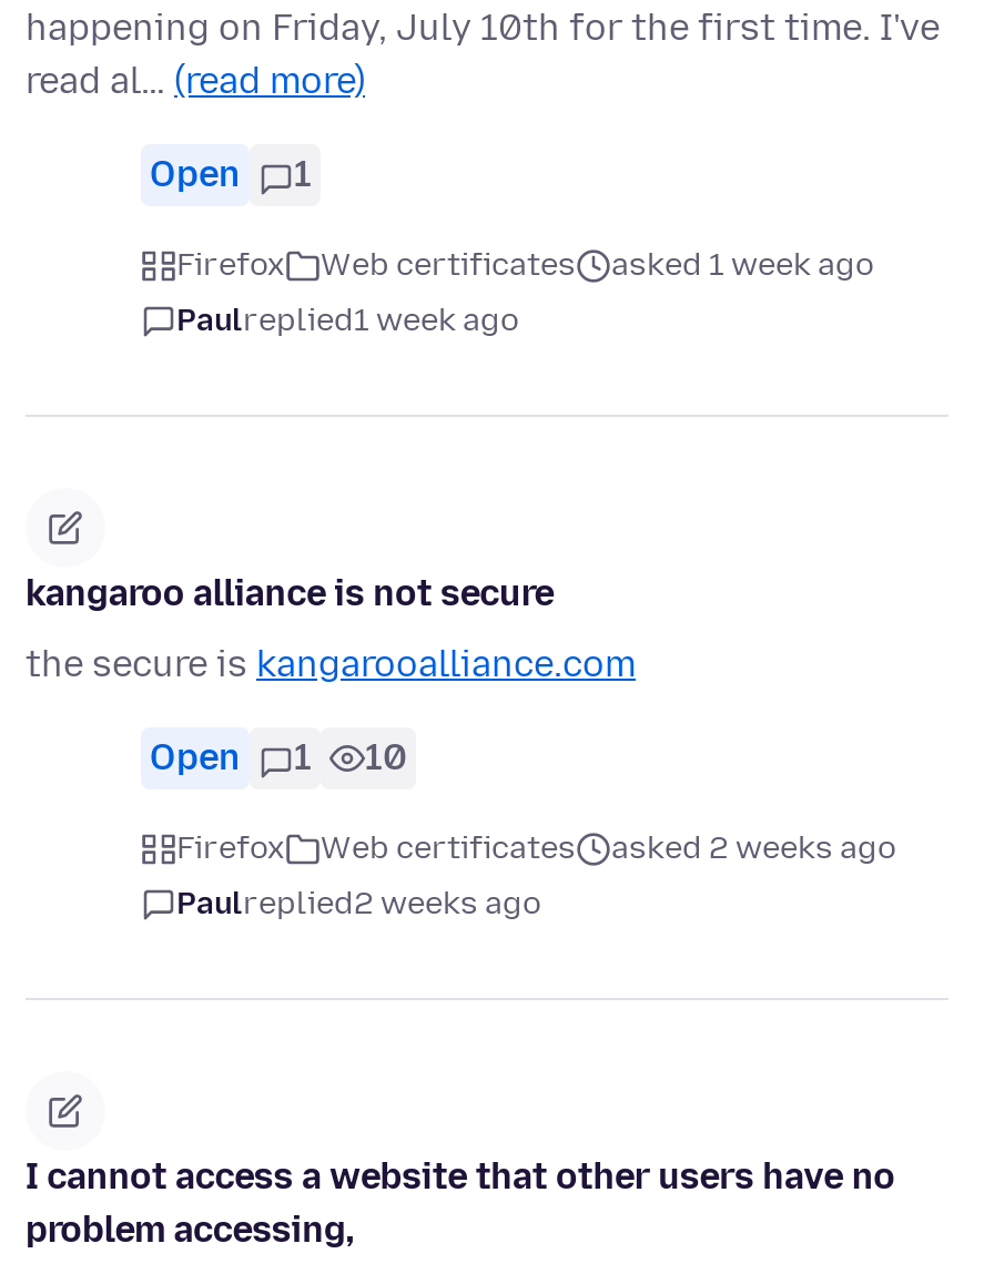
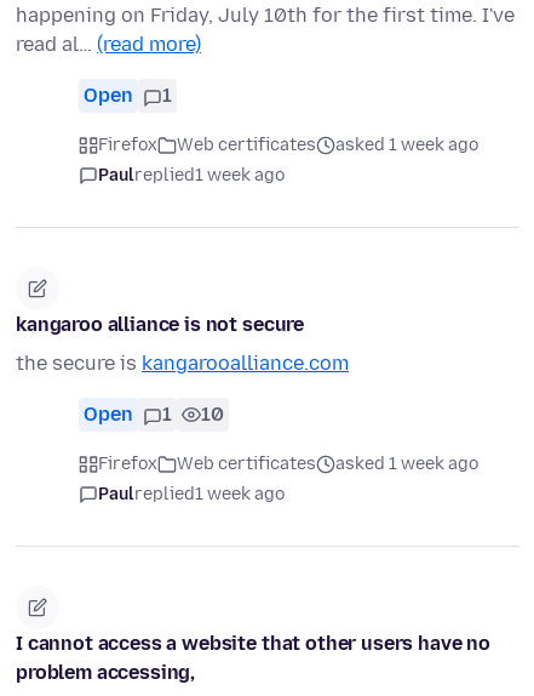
- asked 2 weeks ago
+ asked 1 week ago

- Paulreplied2 weeks ago
+ Paulreplied1 week ago
